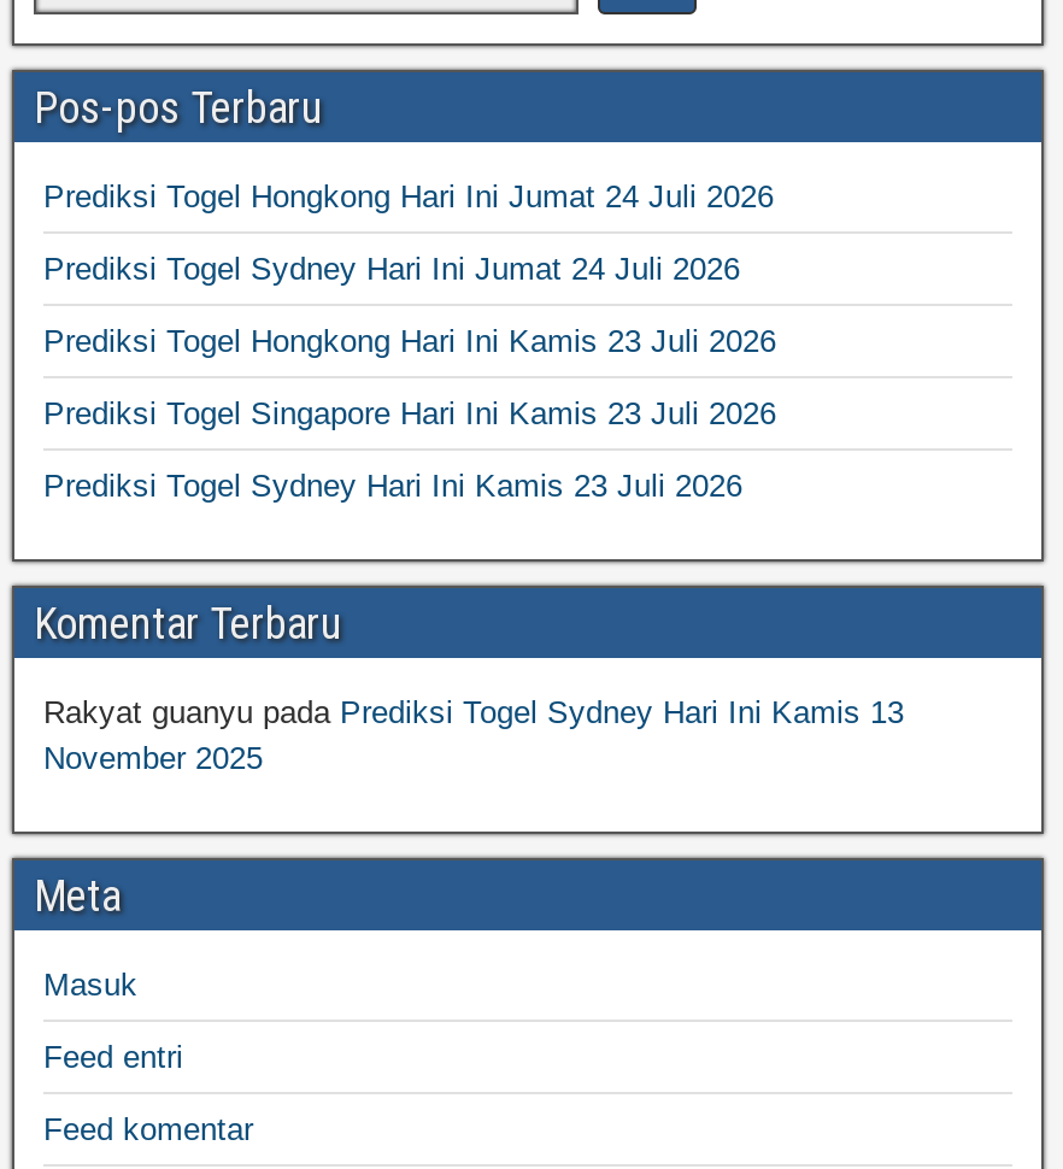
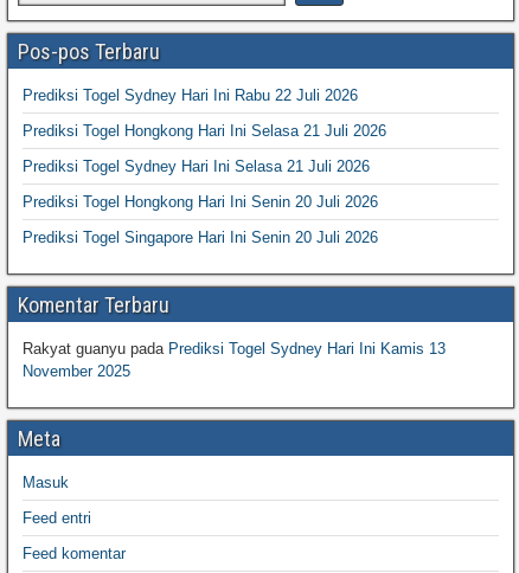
- Prediksi Togel Hongkong Hari Ini Jumat 24 Juli 2026
+ Prediksi Togel Sydney Hari Ini Rabu 22 Juli 2026

- Prediksi Togel Sydney Hari Ini Jumat 24 Juli 2026
+ Prediksi Togel Hongkong Hari Ini Selasa 21 Juli 2026

- Prediksi Togel Hongkong Hari Ini Kamis 23 Juli 2026
+ Prediksi Togel Sydney Hari Ini Selasa 21 Juli 2026

- Prediksi Togel Singapore Hari Ini Kamis 23 Juli 2026
+ Prediksi Togel Hongkong Hari Ini Senin 20 Juli 2026

- Prediksi Togel Sydney Hari Ini Kamis 23 Juli 2026
+ Prediksi Togel Singapore Hari Ini Senin 20 Juli 2026
